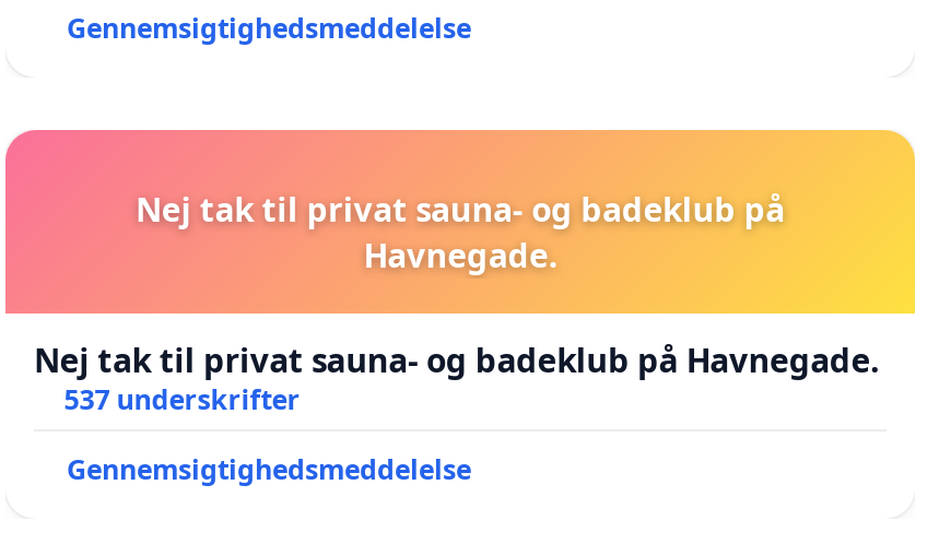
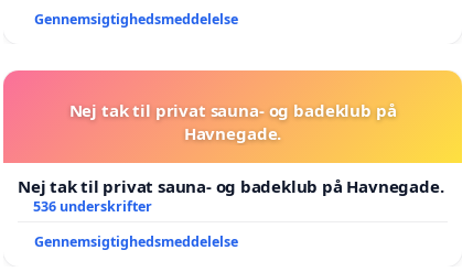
- 537 underskrifter
+ 536 underskrifter
